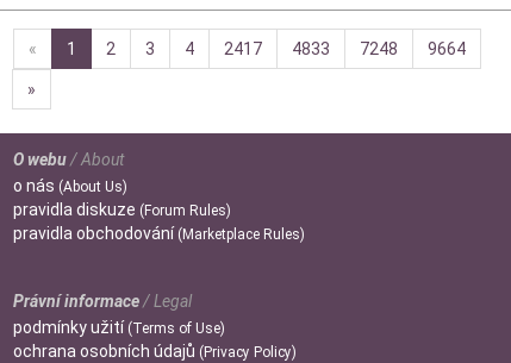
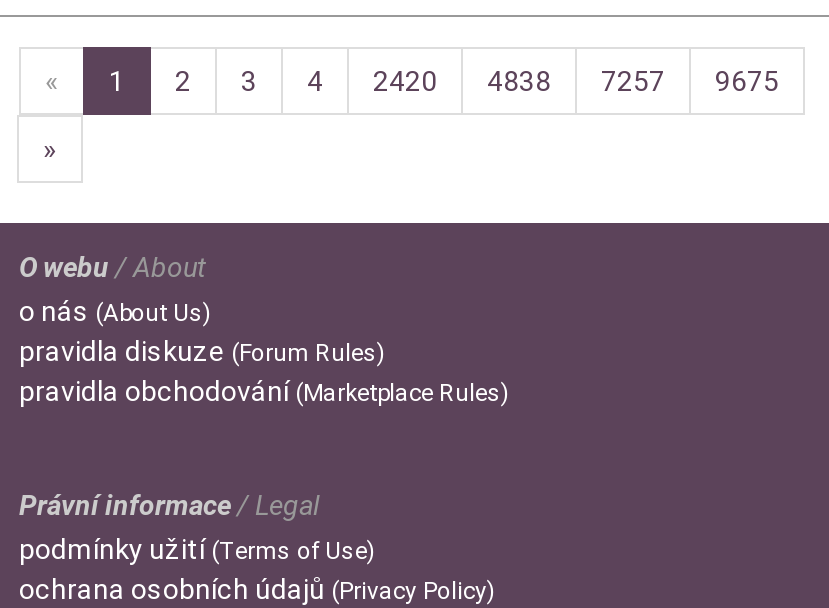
- 2417
+ 2420

- 4833
+ 4838

- 7248
+ 7257

- 9664
+ 9675
